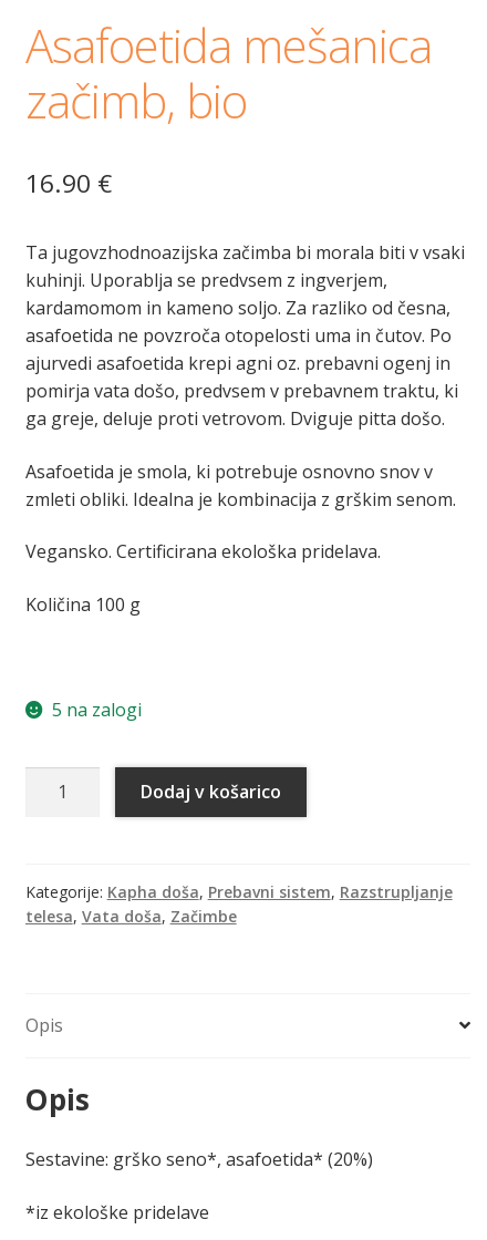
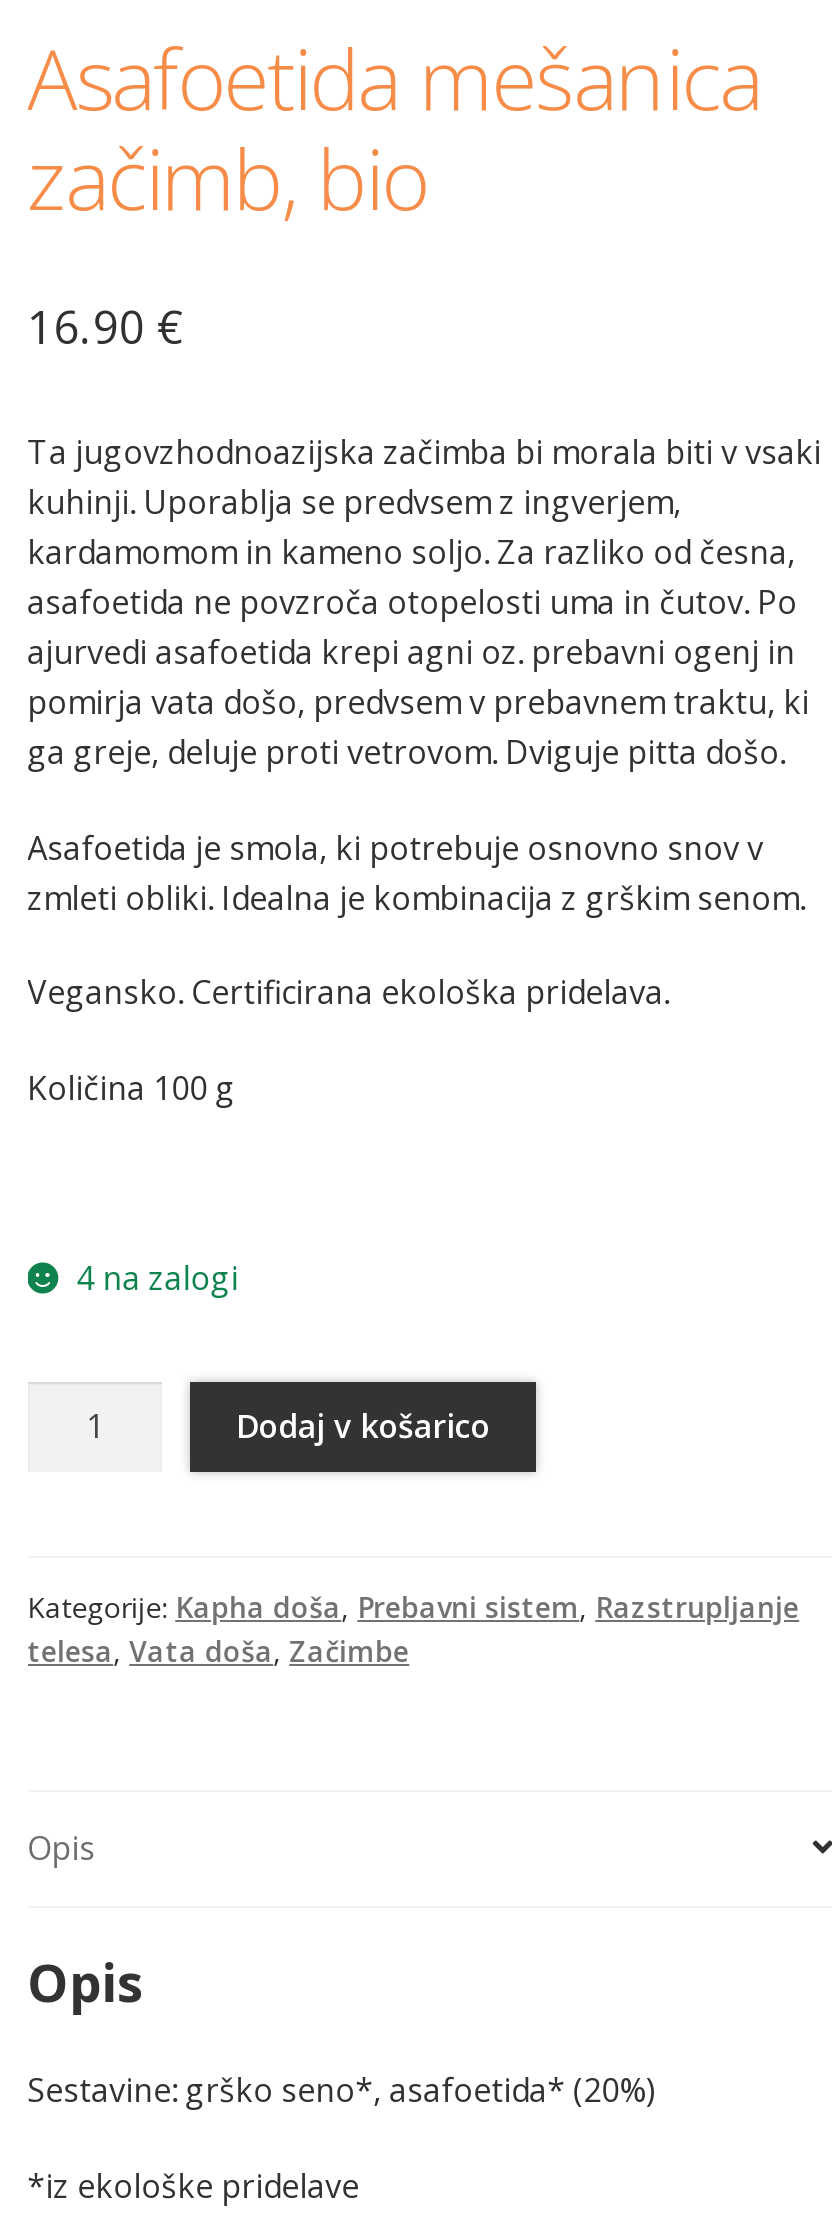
- 5 na zalogi
+ 4 na zalogi
